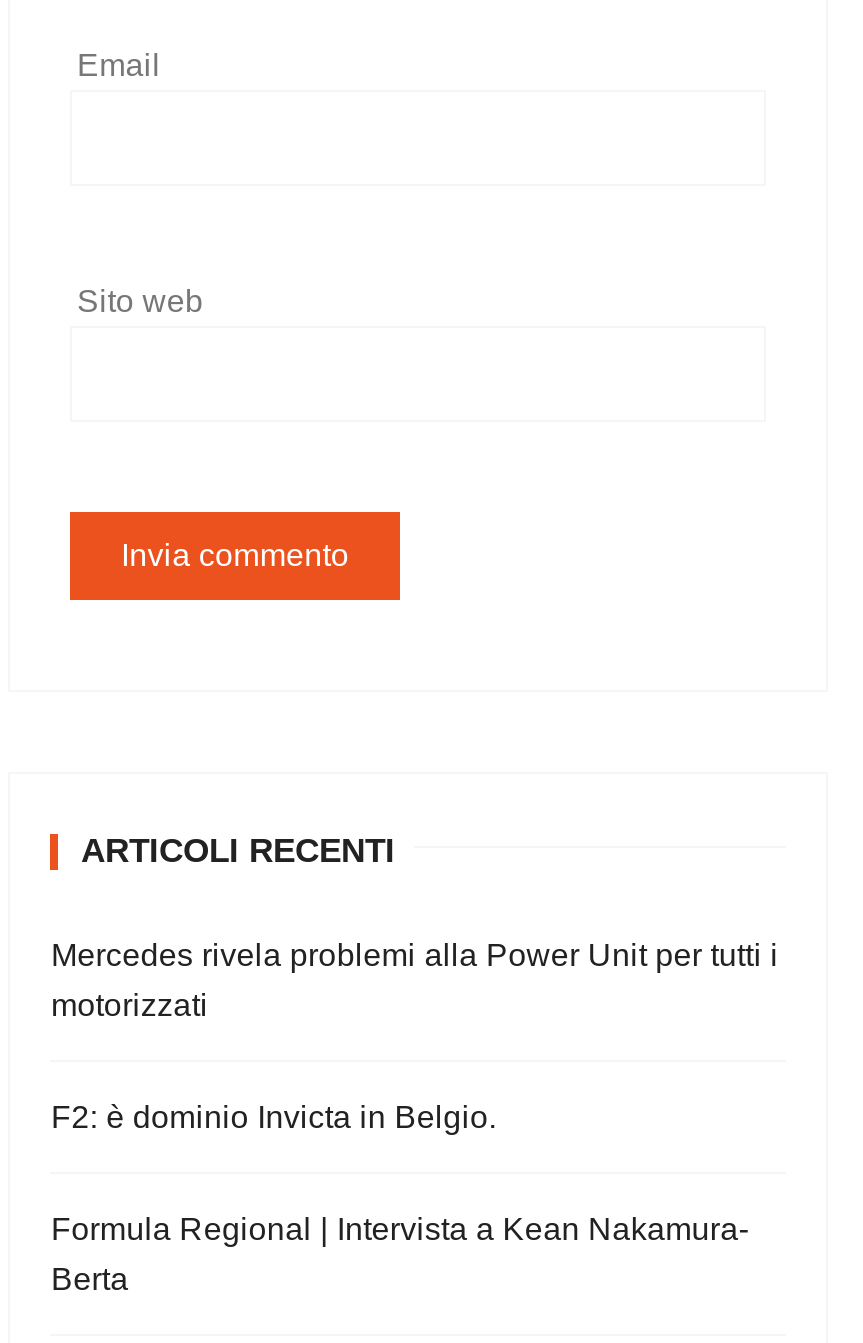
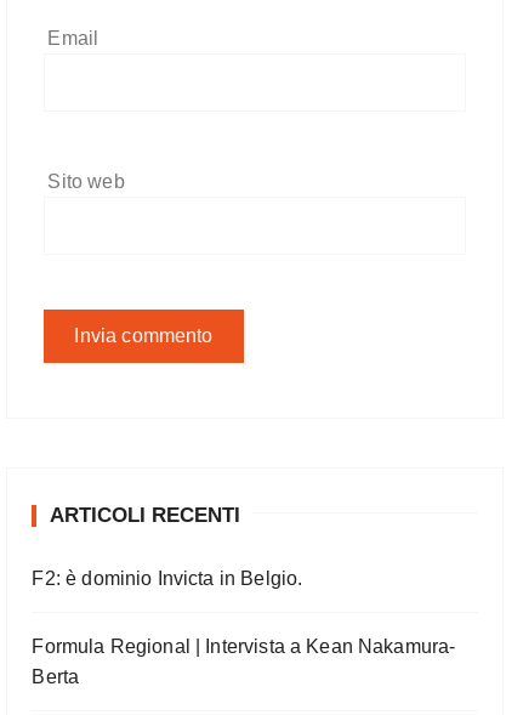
- Mercedes rivela problemi alla Power Unit per tutti i
- motorizzati
